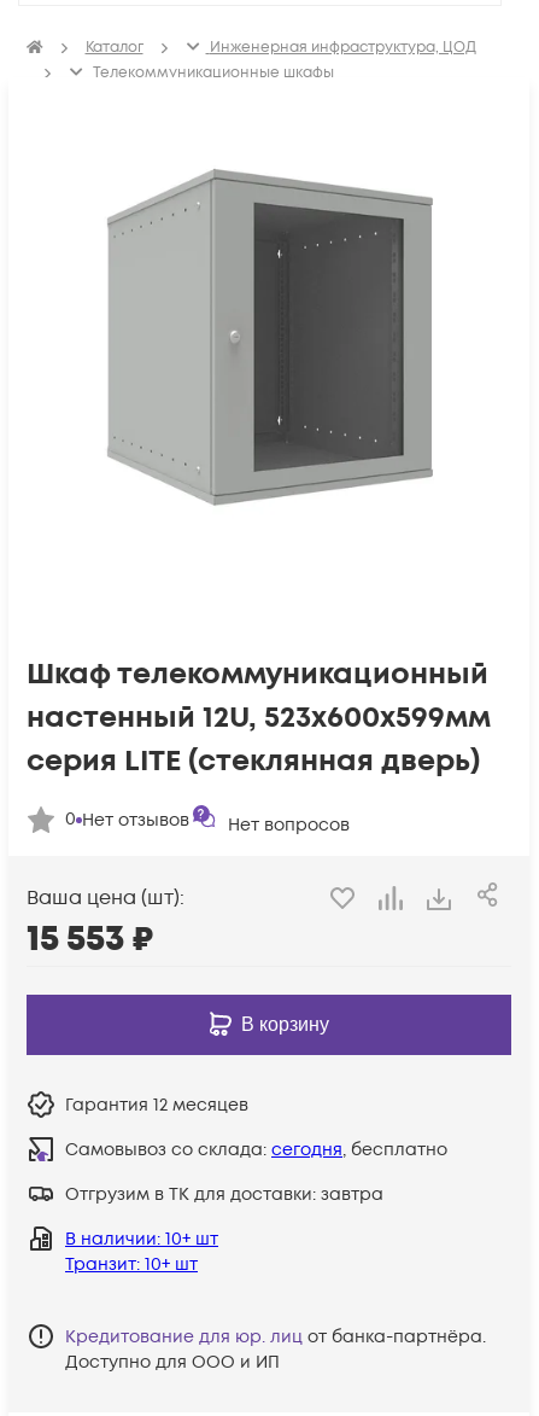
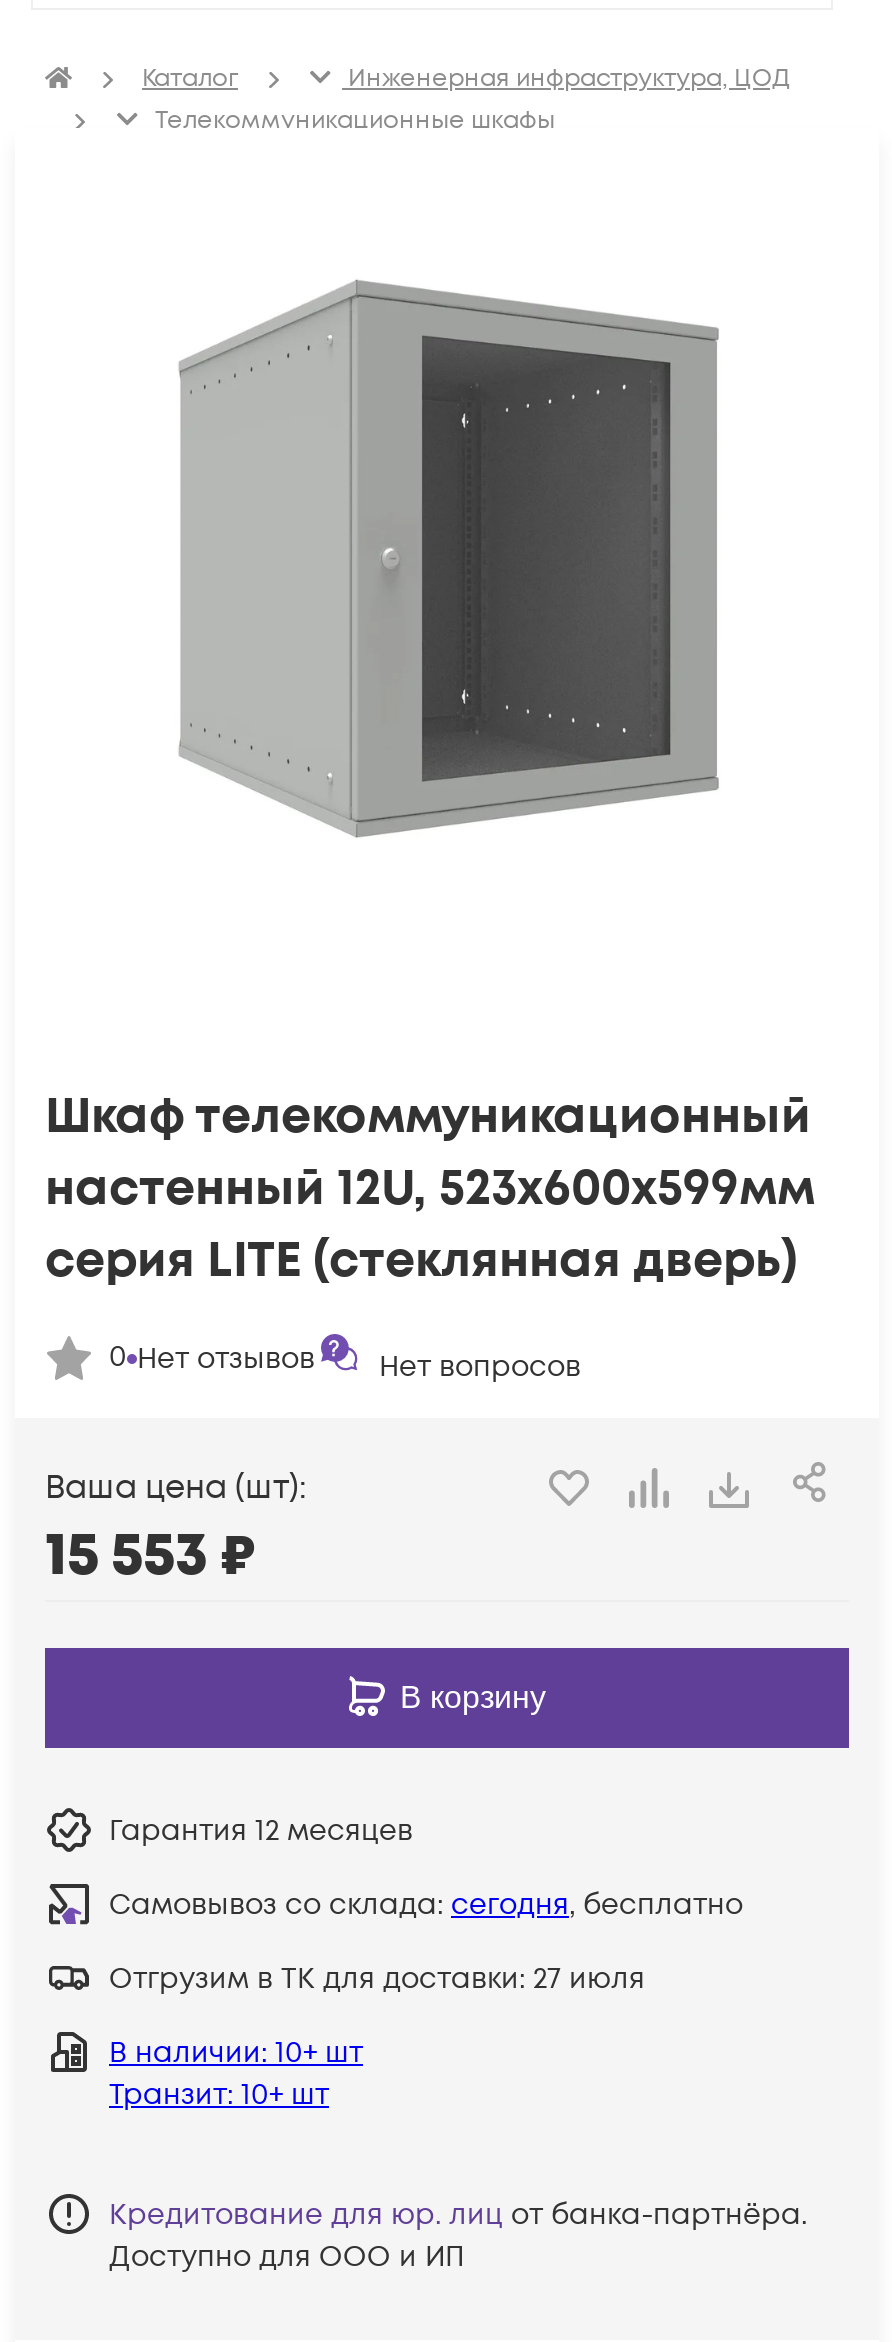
- Отгрузим в ТК для доставки: завтра
+ Отгрузим в ТК для доставки: 27 июля
